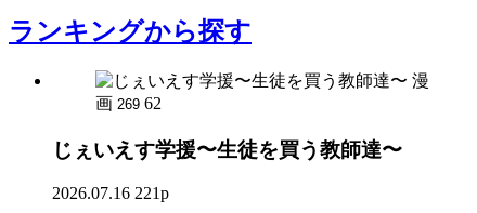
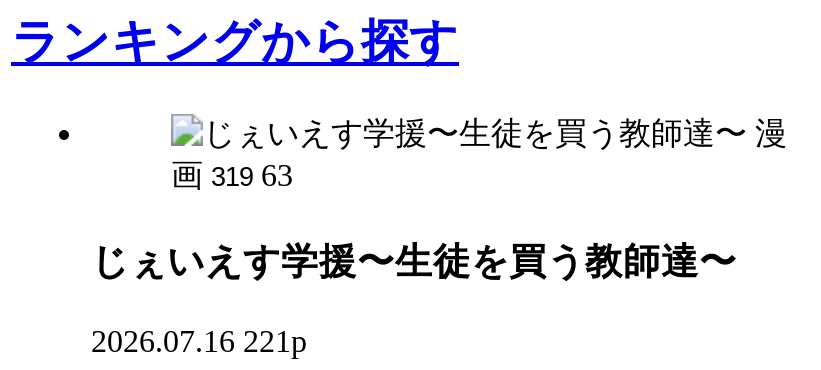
- 画 269 62
+ 画 319 63
